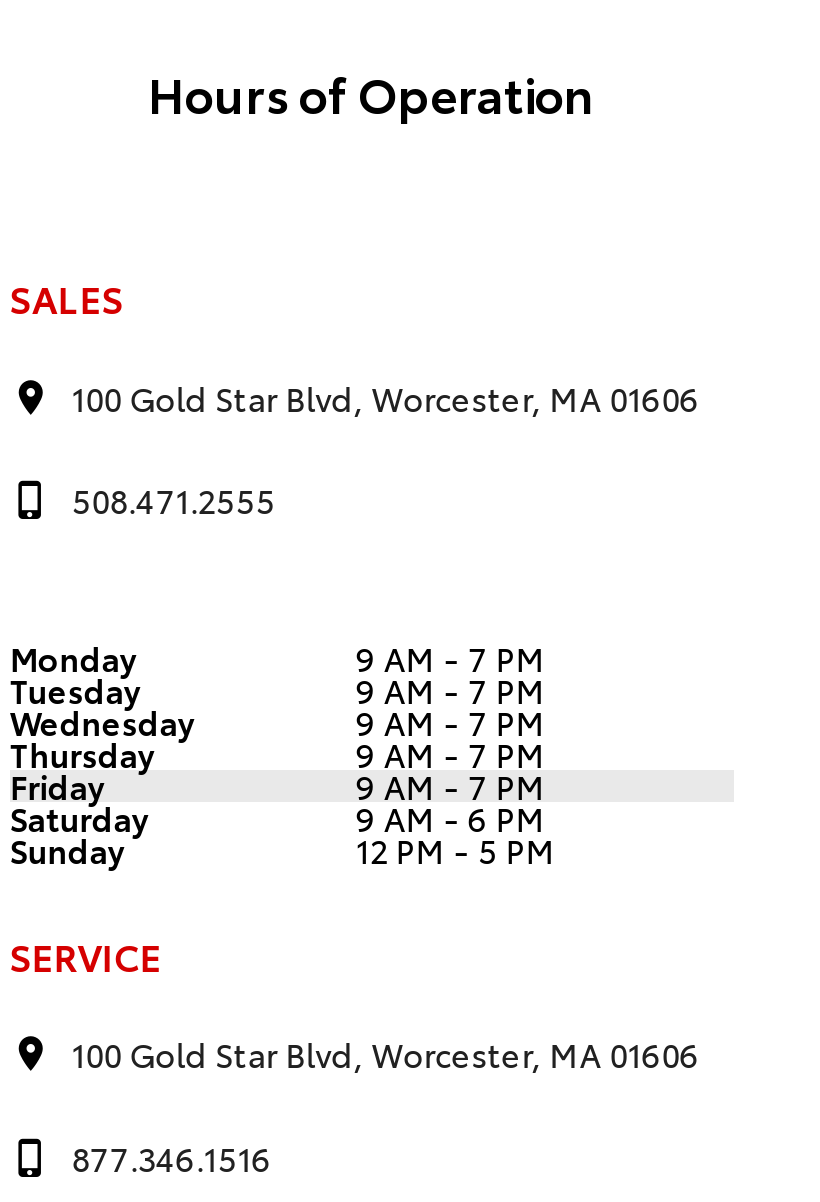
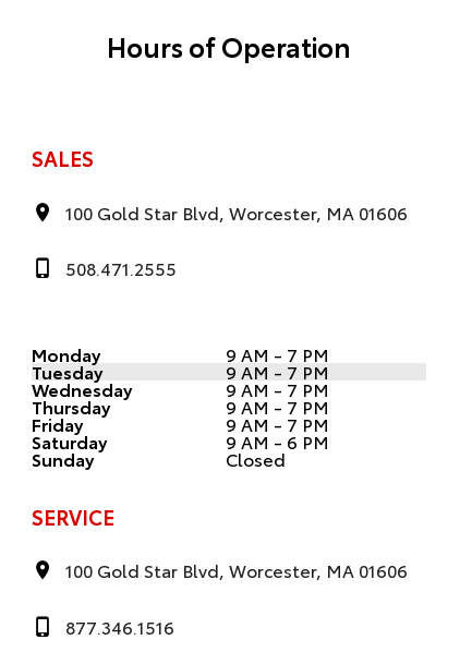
- 12 PM - 5 PM
+ Closed
